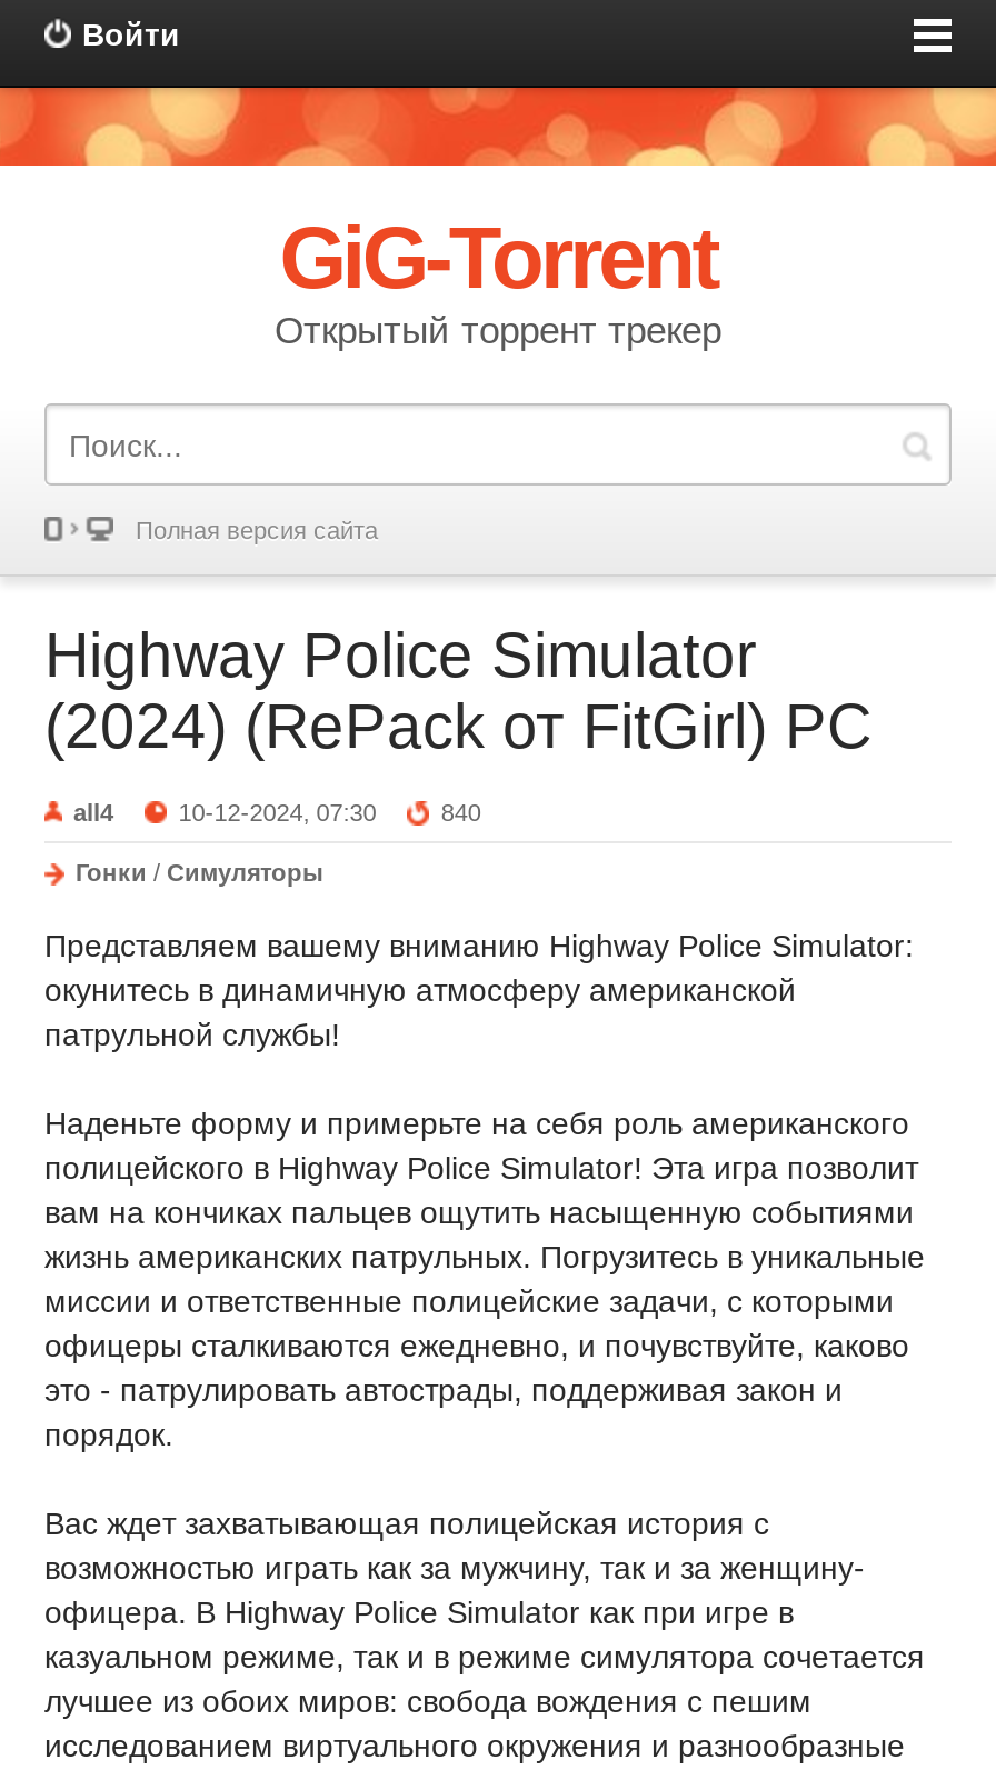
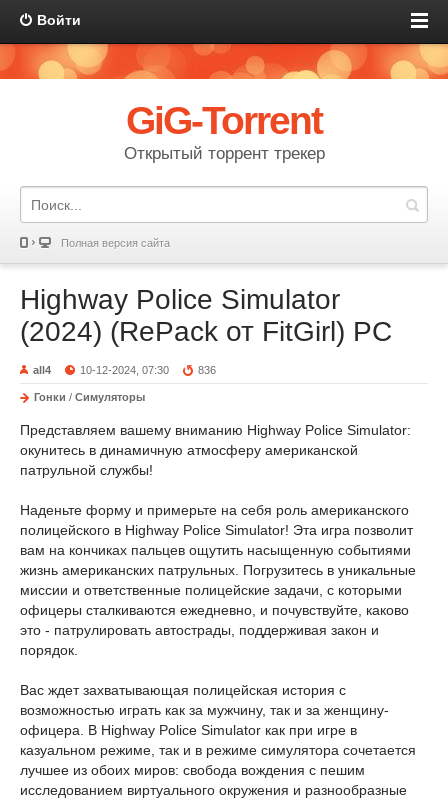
- 840
+ 836
